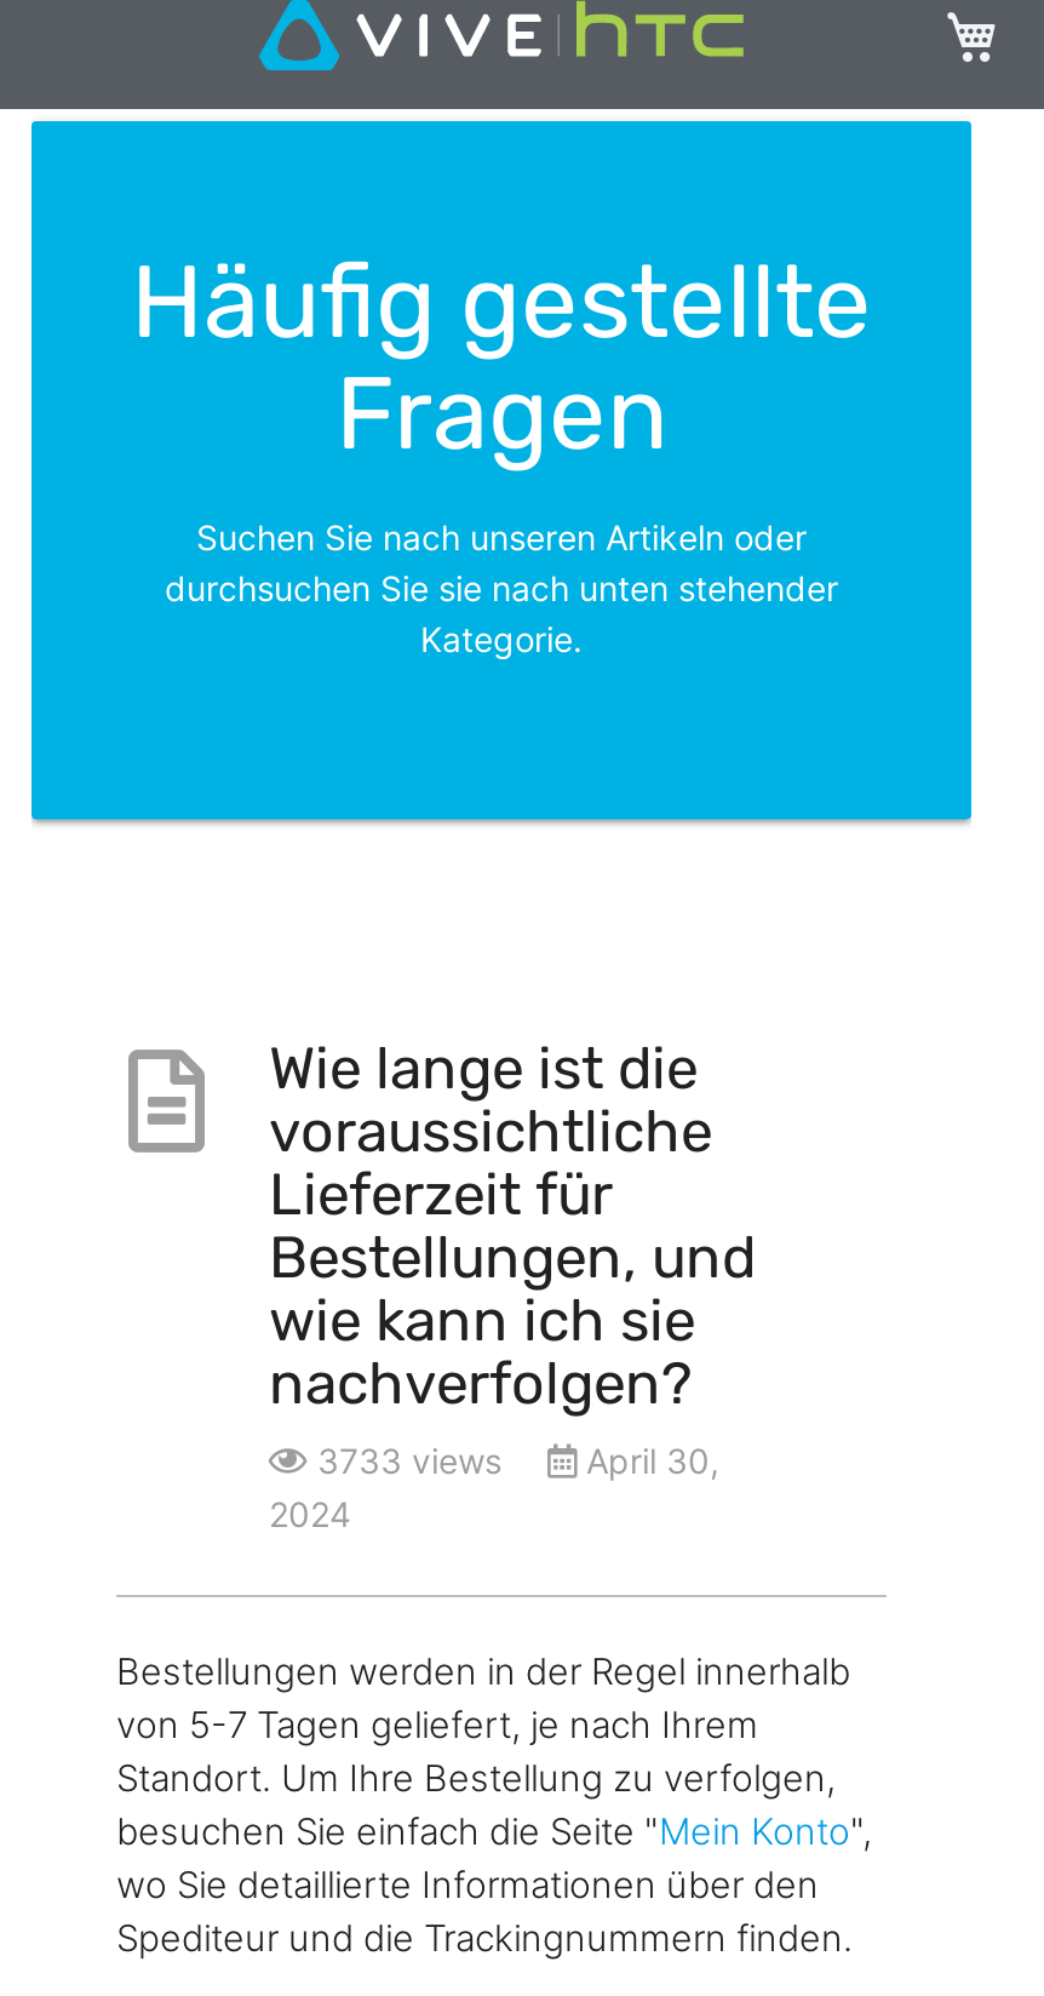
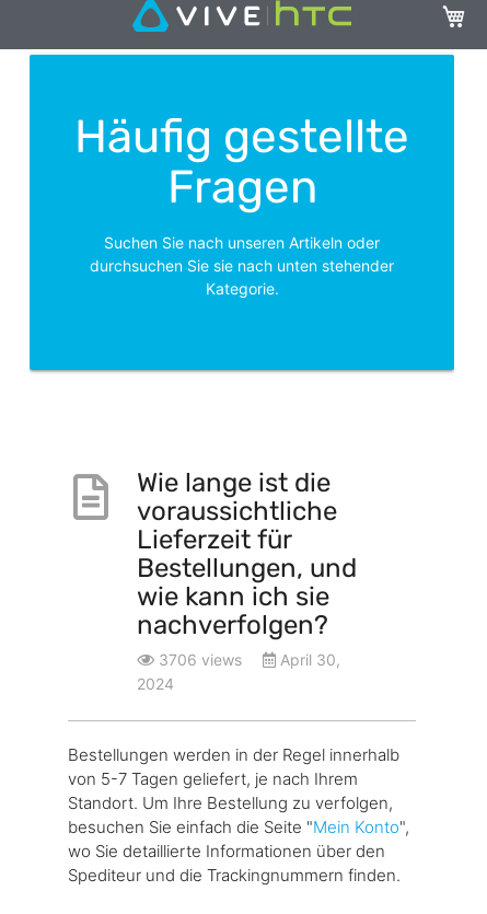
- 3733 views April 30,
+ 3706 views April 30,
